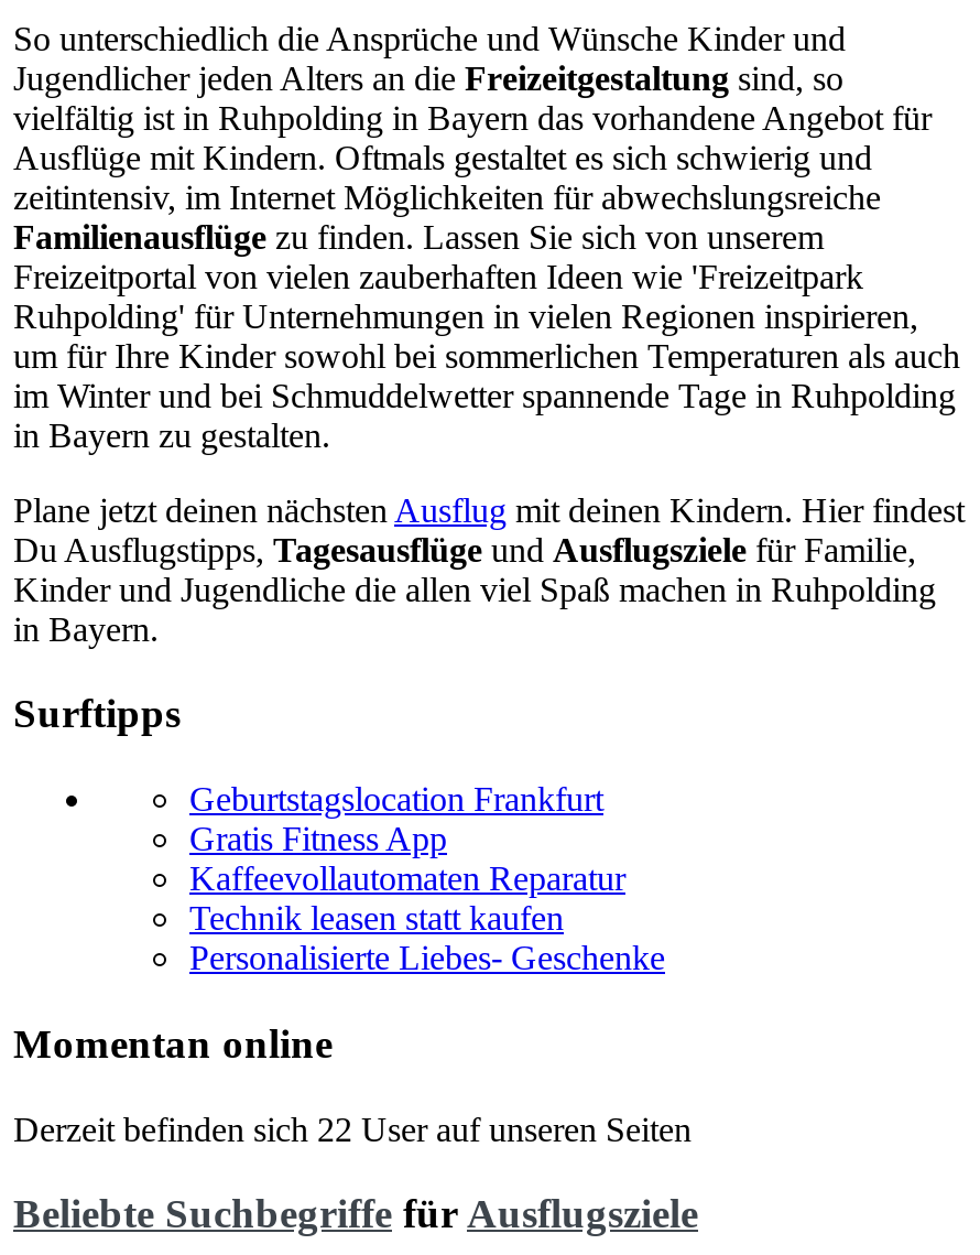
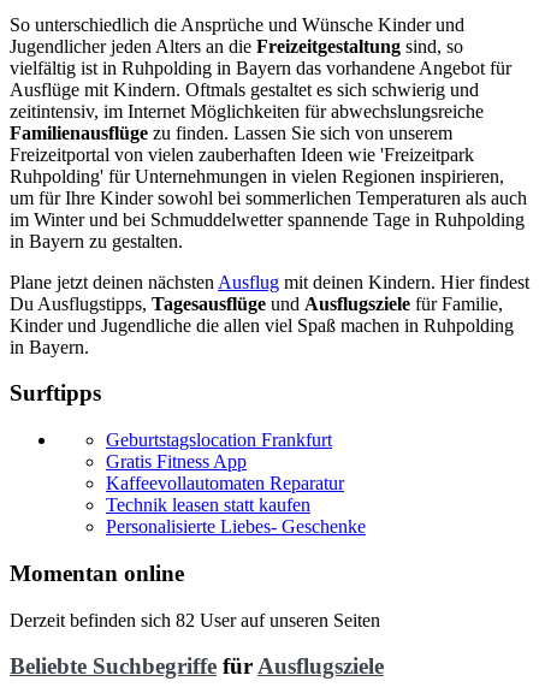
- Derzeit befinden sich 22 User auf unseren Seiten
+ Derzeit befinden sich 82 User auf unseren Seiten
